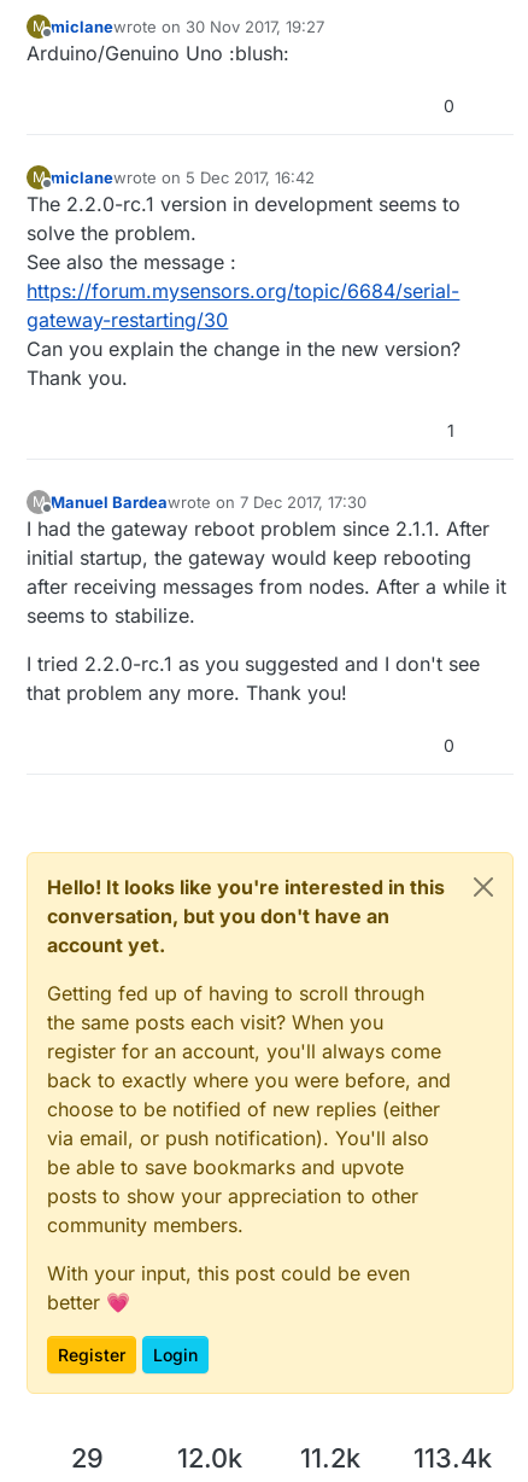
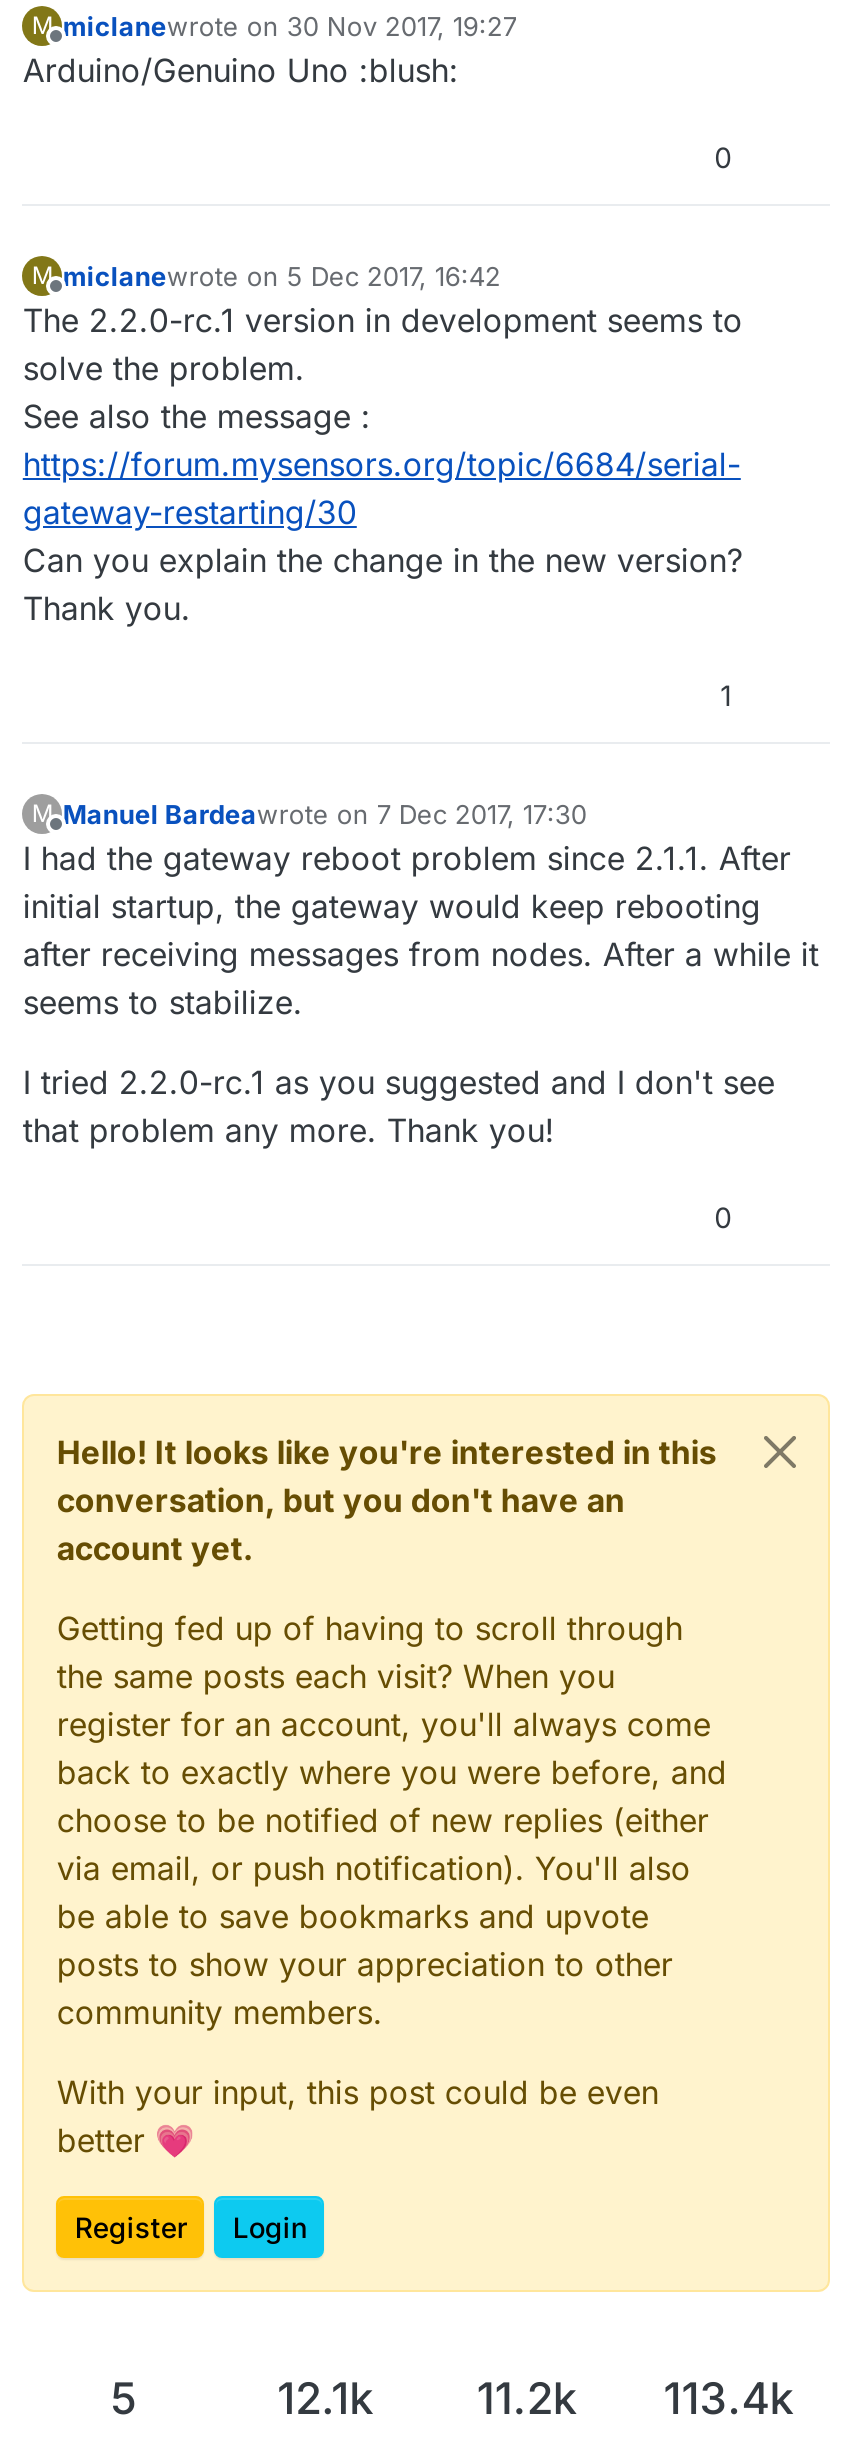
- 29
+ 5

- 12.0k 11.2k 113.4k
+ 12.1k 11.2k 113.4k
